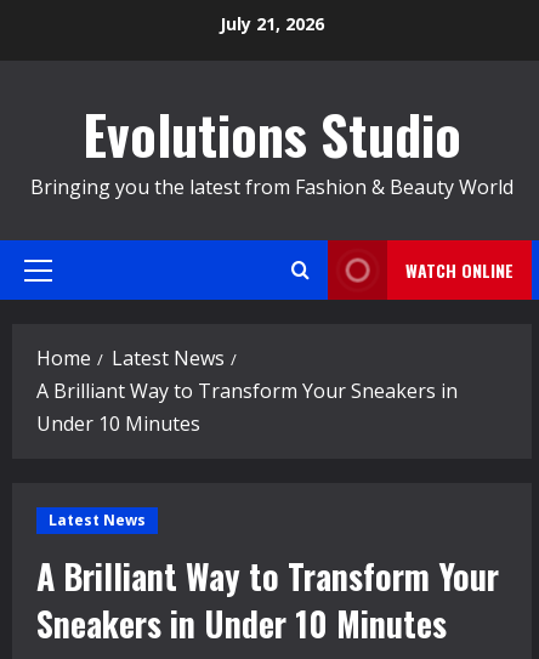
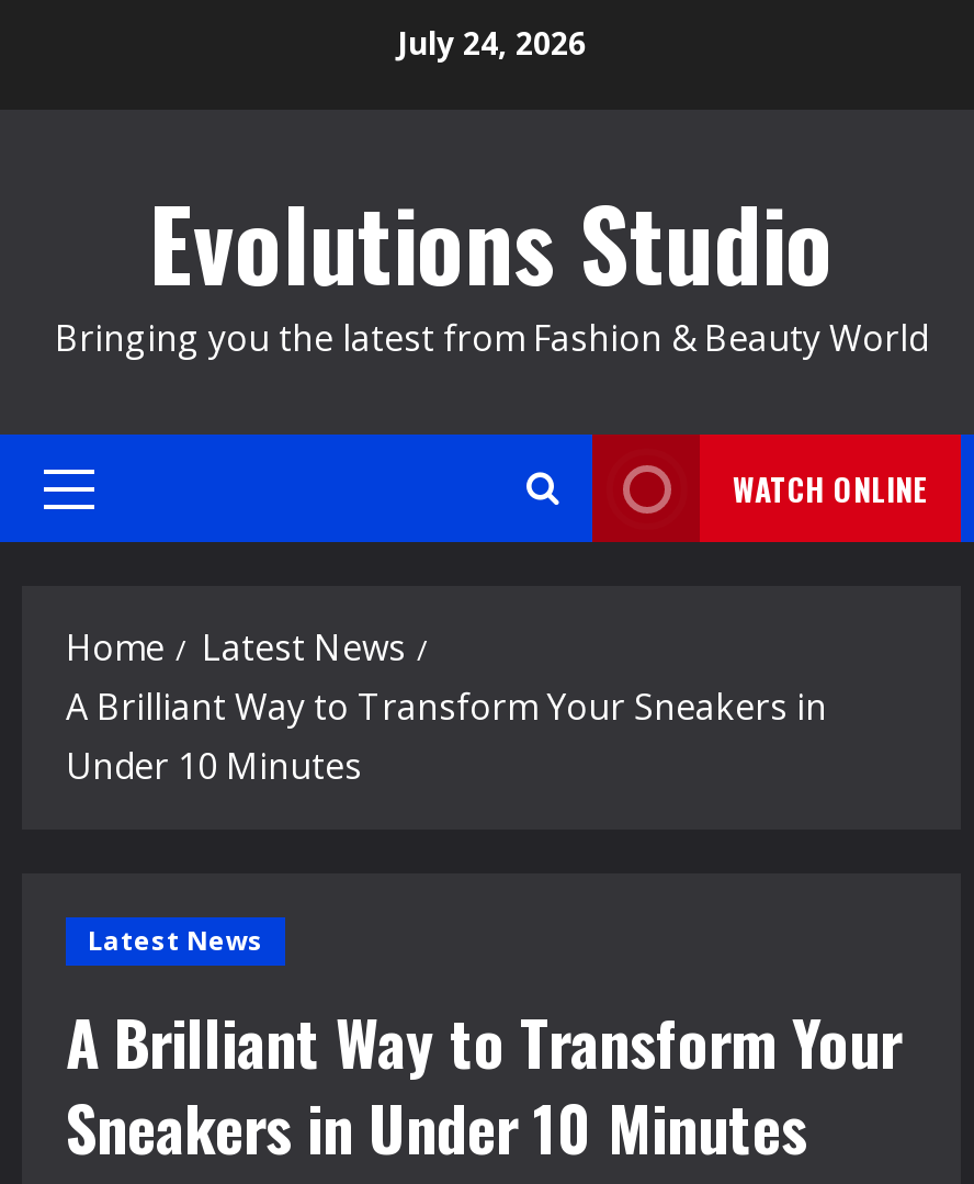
- July 21, 2026
+ July 24, 2026
